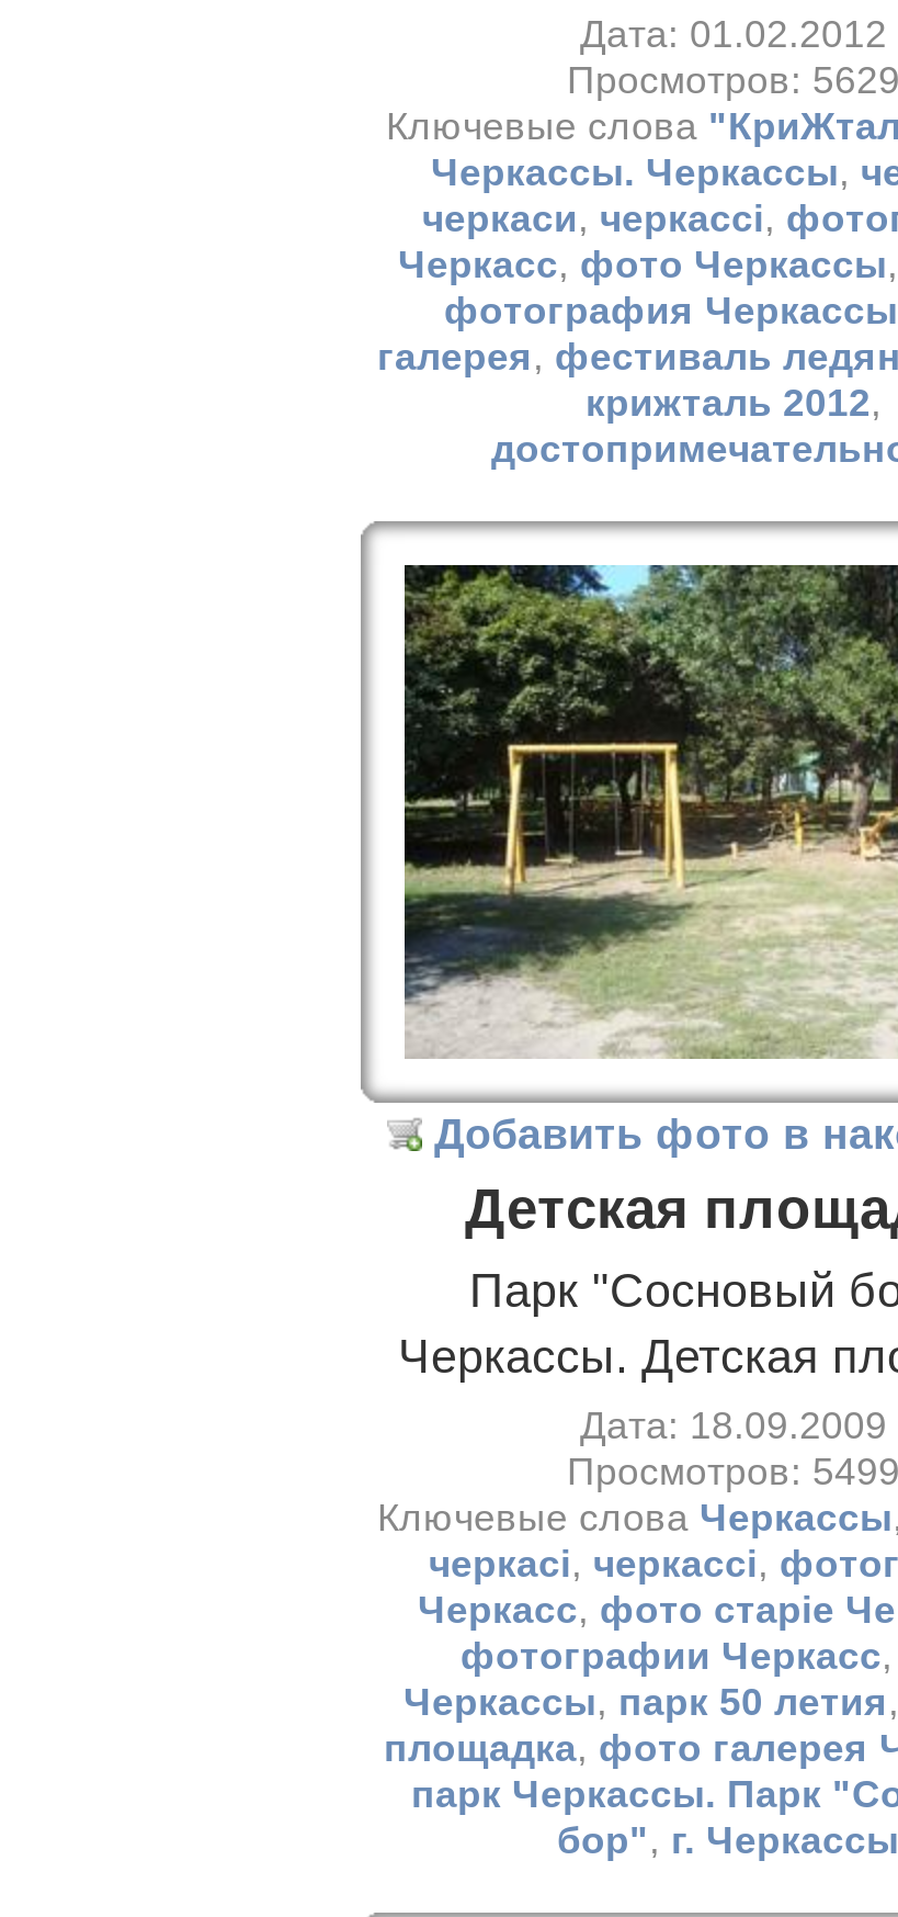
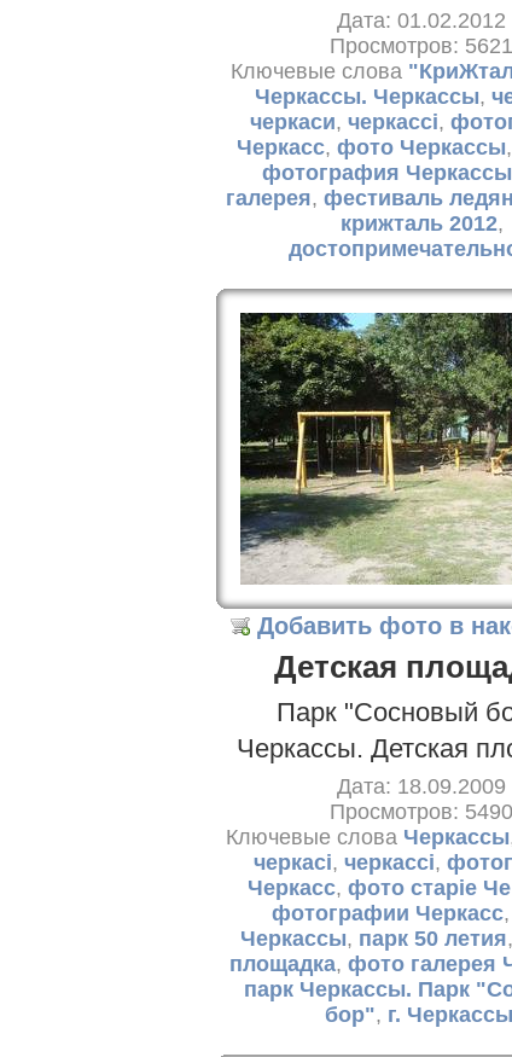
- Просмотров: 5629
+ Просмотров: 5621

- Просмотров: 5499
+ Просмотров: 5490
